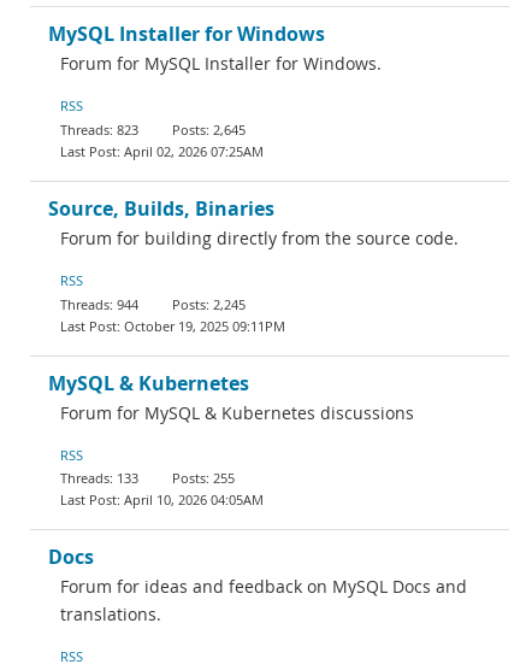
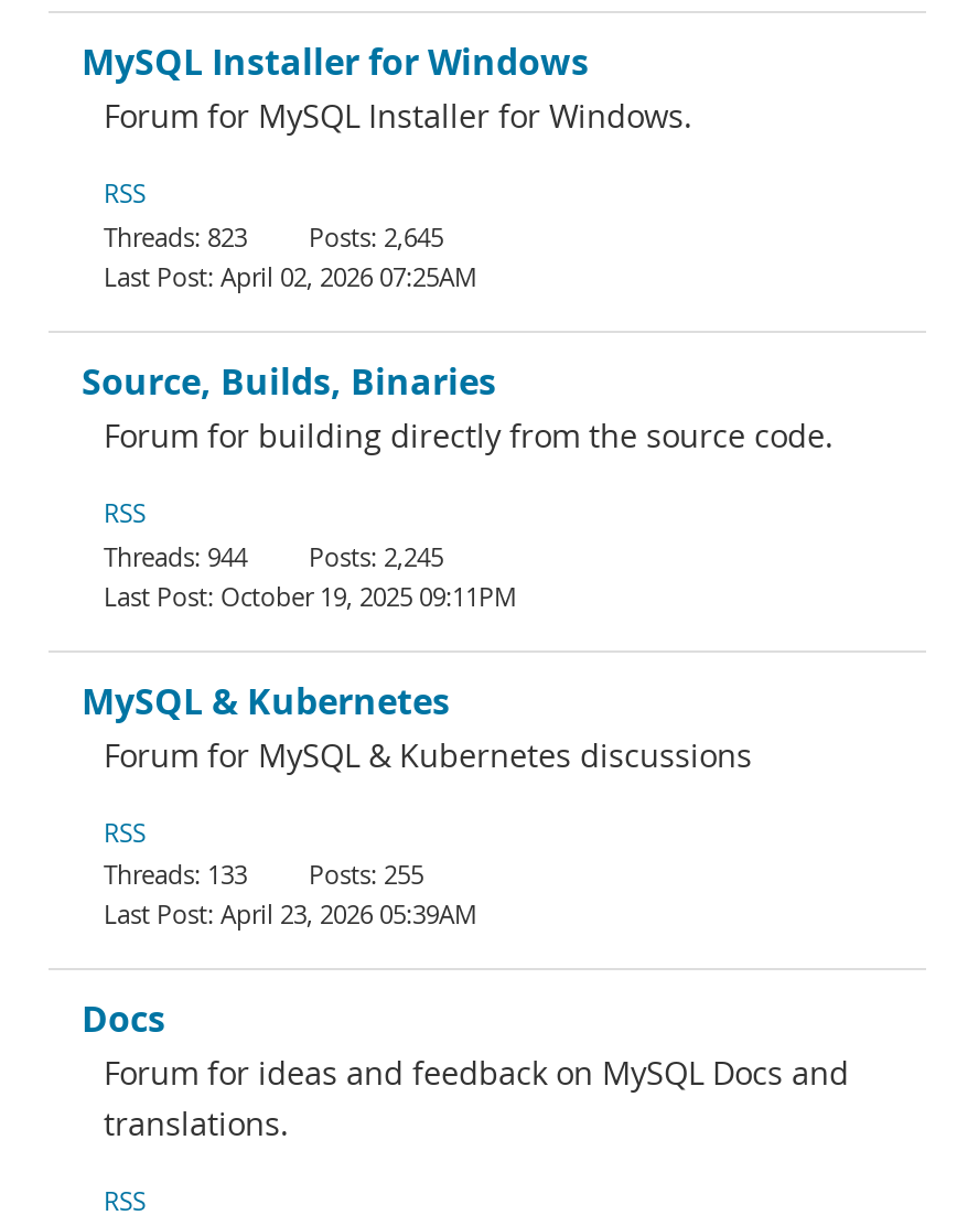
- April 10, 2026 04:05AM
+ April 23, 2026 05:39AM
